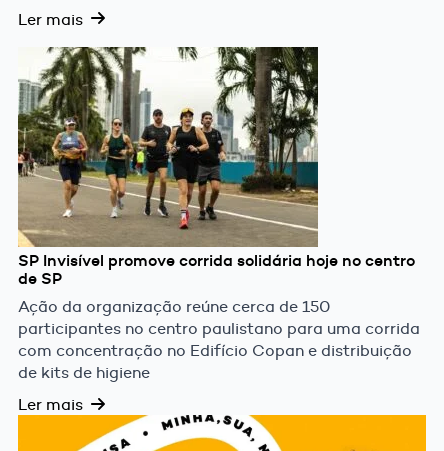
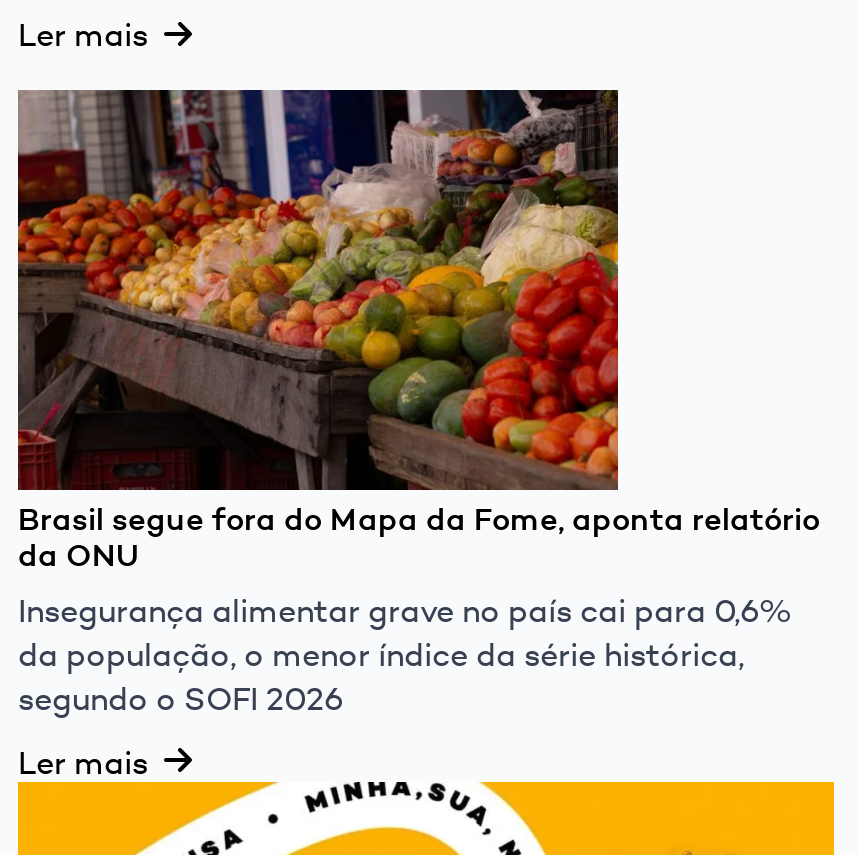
- [image]
- SP Invisível promove corrida solidária hoje no centro
- de SP
+ [image]
+ Brasil segue fora do Mapa da Fome, aponta relatório
+ da ONU

- Ação da organização reúne cerca de 150
- participantes no centro paulistano para uma corrida
- com concentração no Edifício Copan e distribuição
- de kits de higiene
+ Insegurança alimentar grave no país cai para 0,6%
+ da população, o menor índice da série histórica,
+ segundo o SOFI 2026
